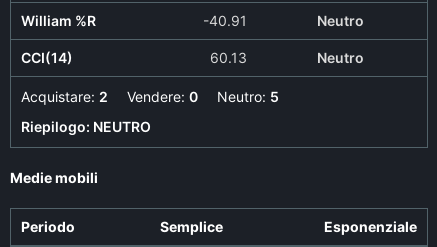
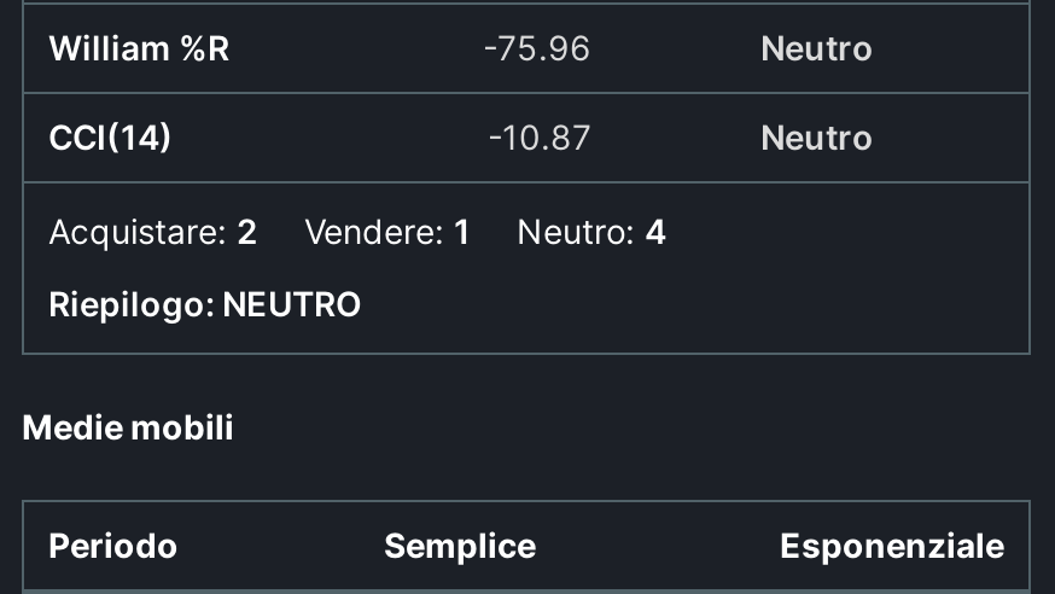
- -40.91
+ -75.96

- 60.13
+ -10.87

- Vendere: 0
+ Vendere: 1

- Neutro: 5
+ Neutro: 4
